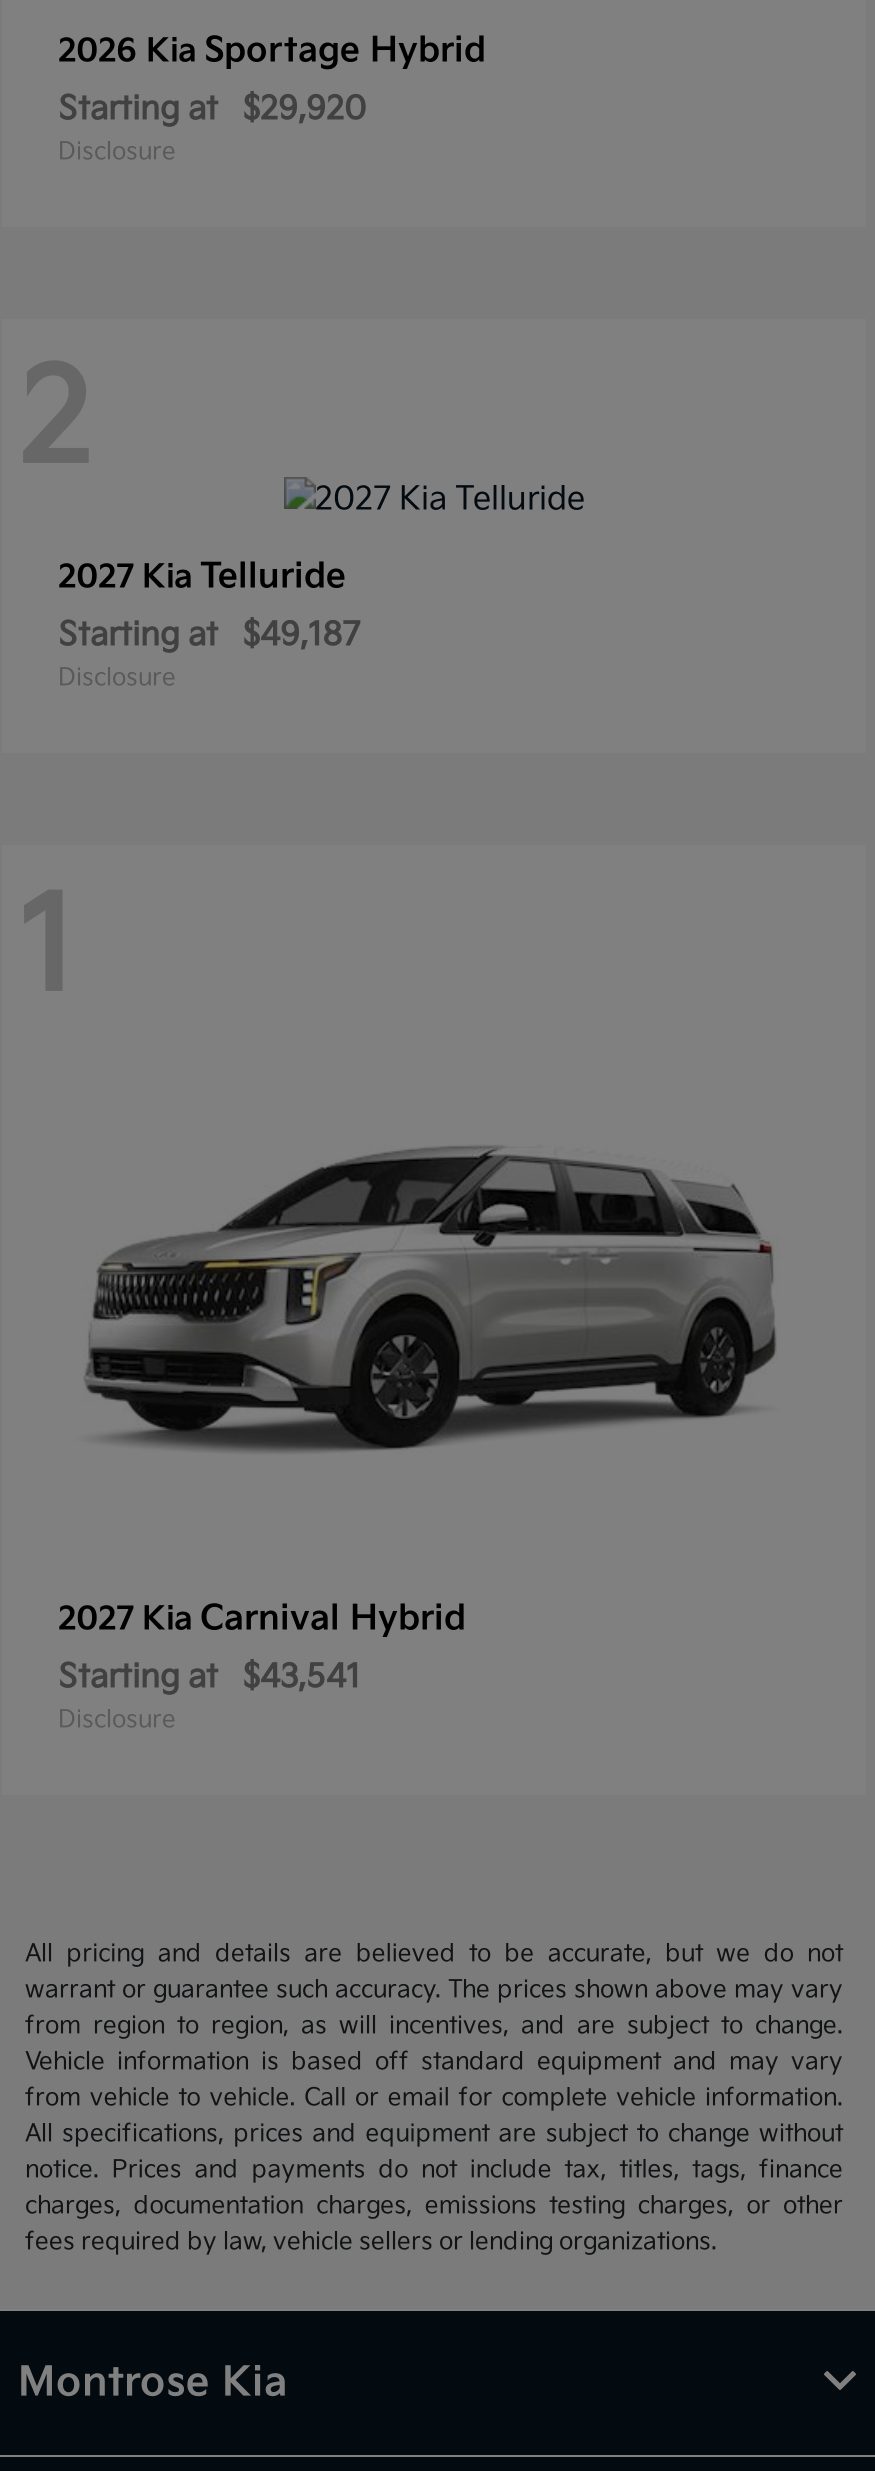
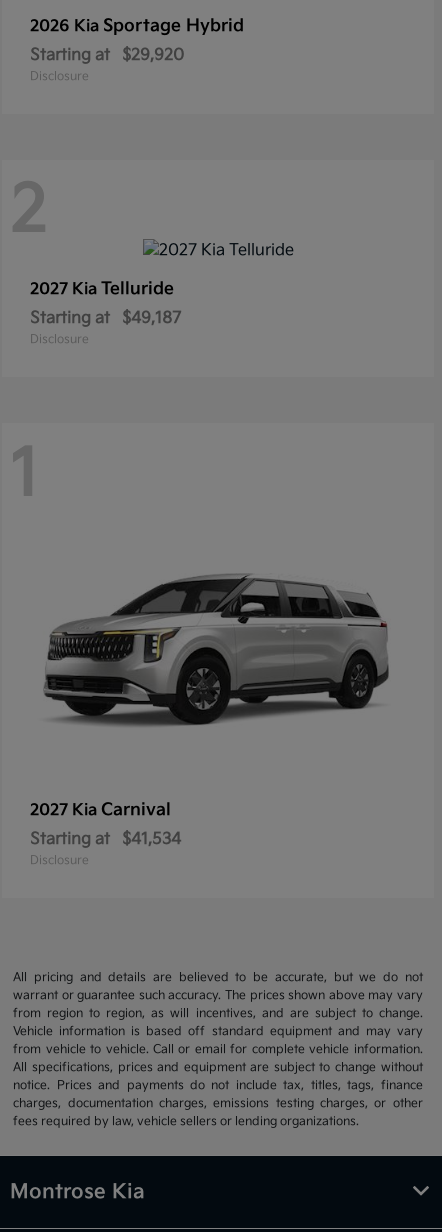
- 2027 Kia Carnival Hybrid
+ 2027 Kia Carnival

- Starting at $43,541
+ Starting at $41,534
